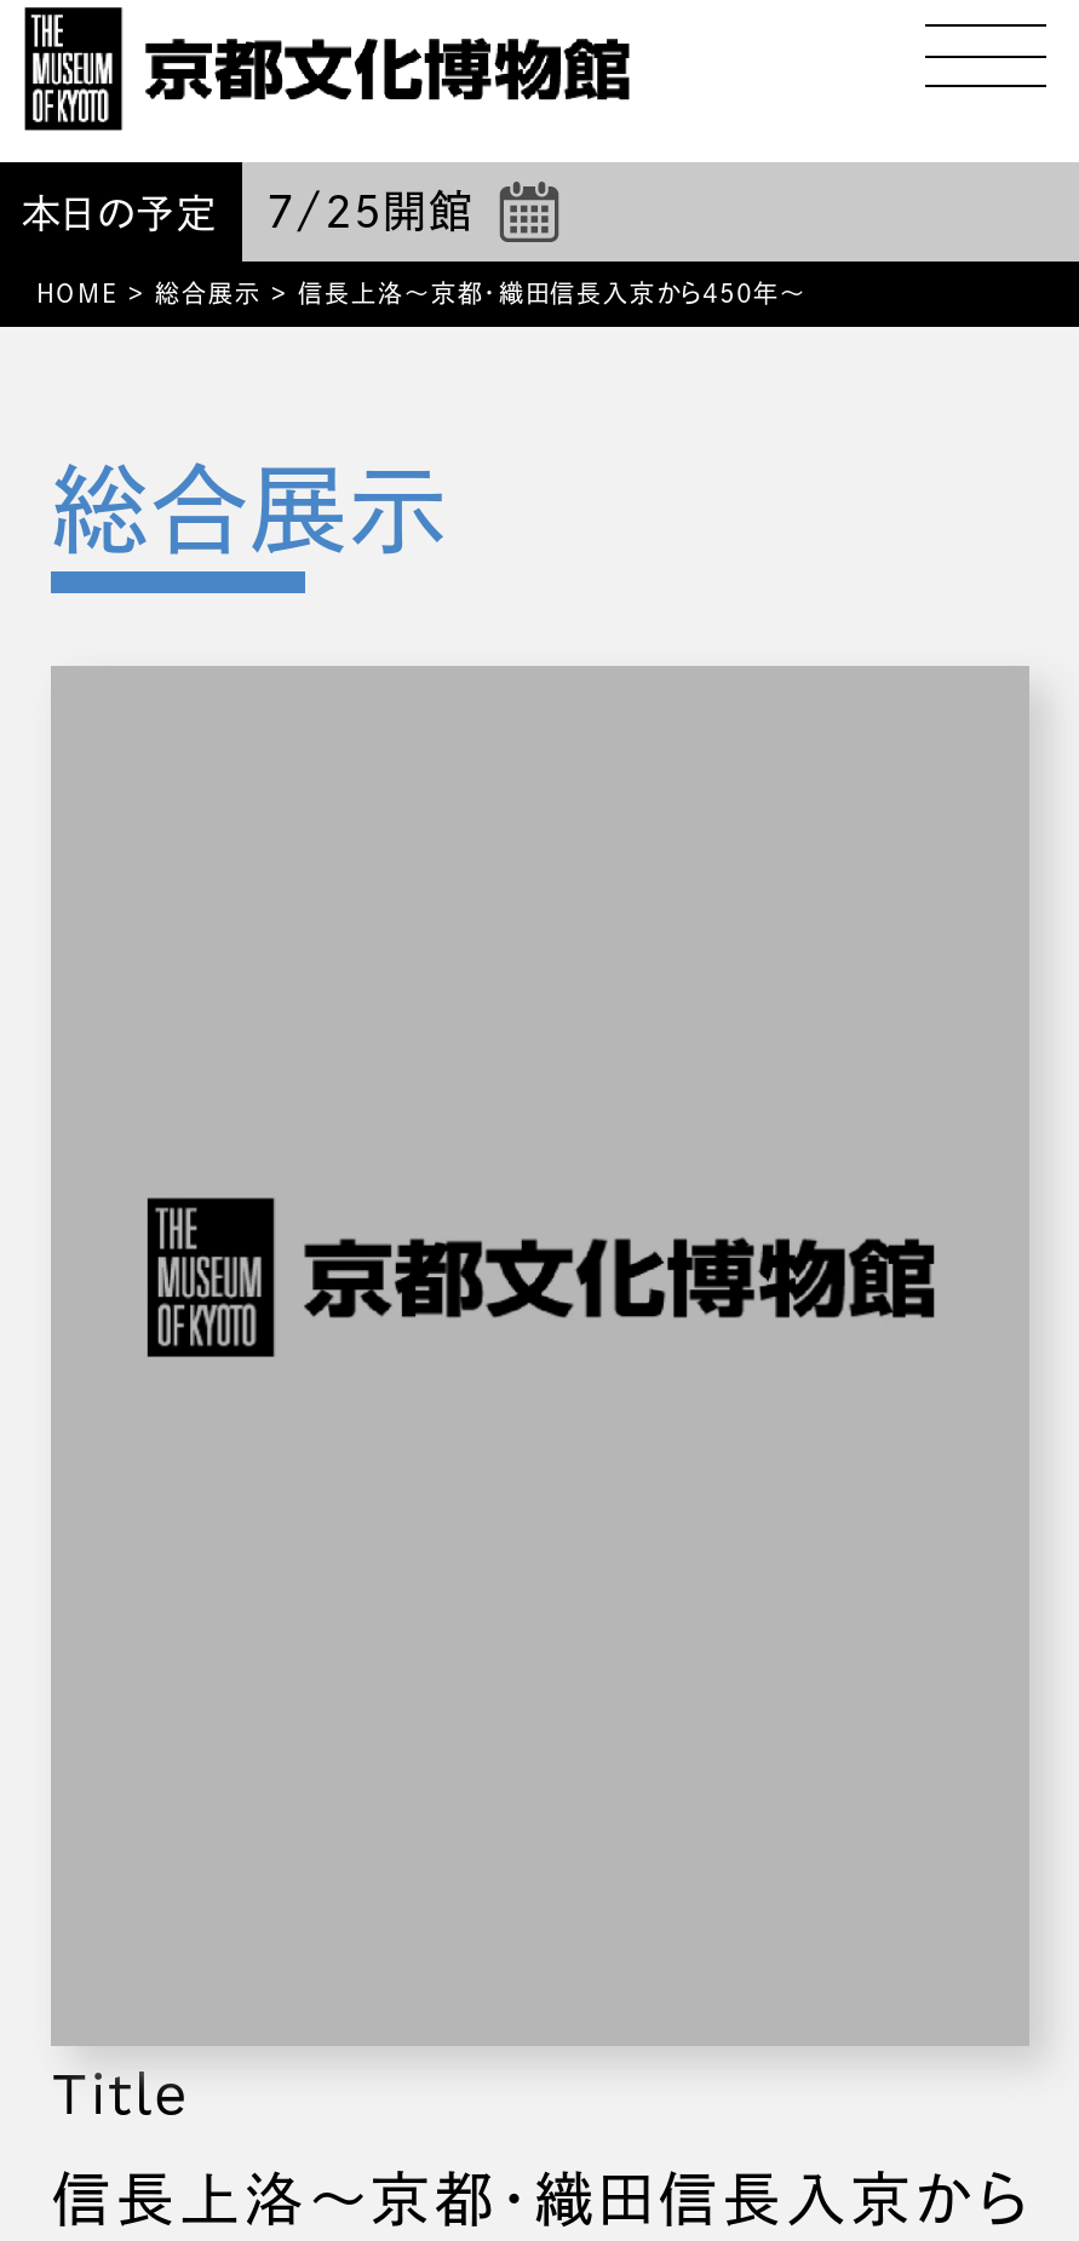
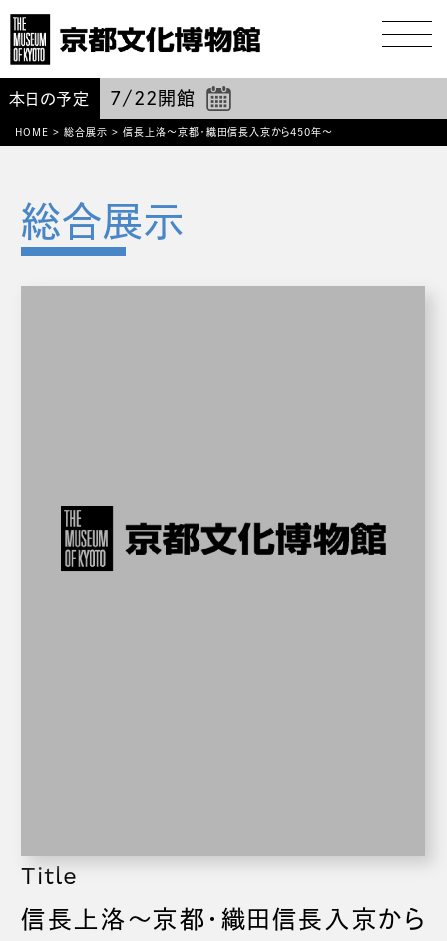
- 本日の予定 7/25開館
+ 本日の予定 7/22開館
